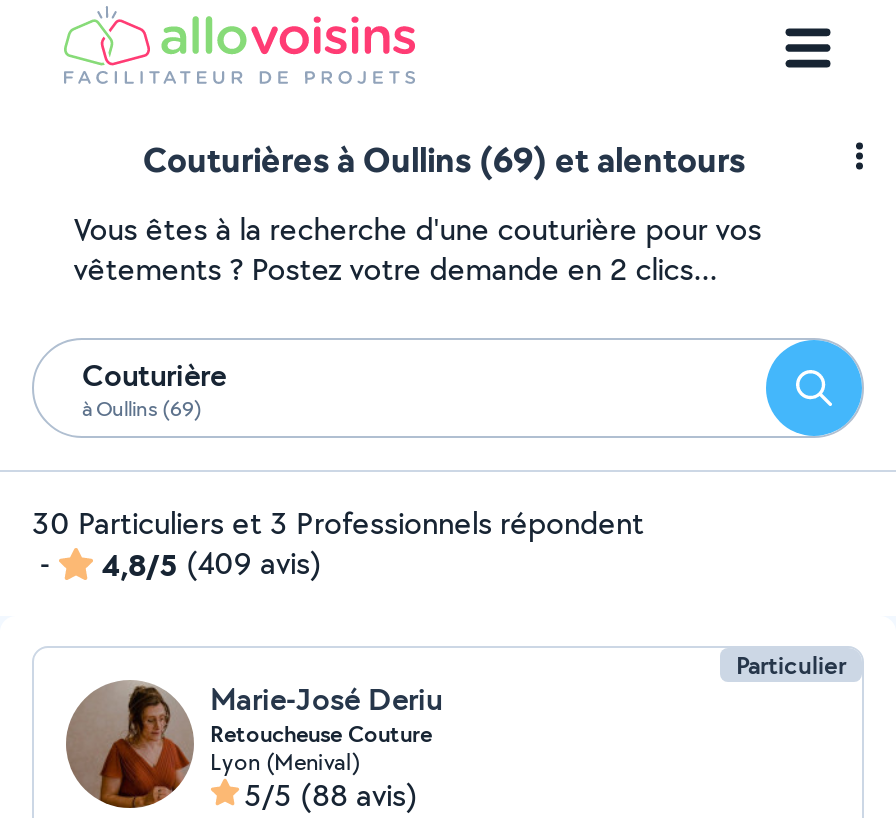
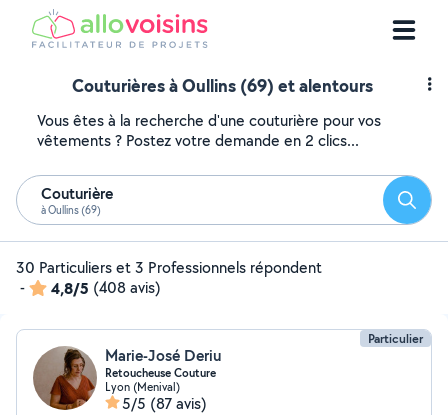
- 4,8/5 (409 avis)
+ 4,8/5 (408 avis)

- 5/5 (88 avis)
+ 5/5 (87 avis)
